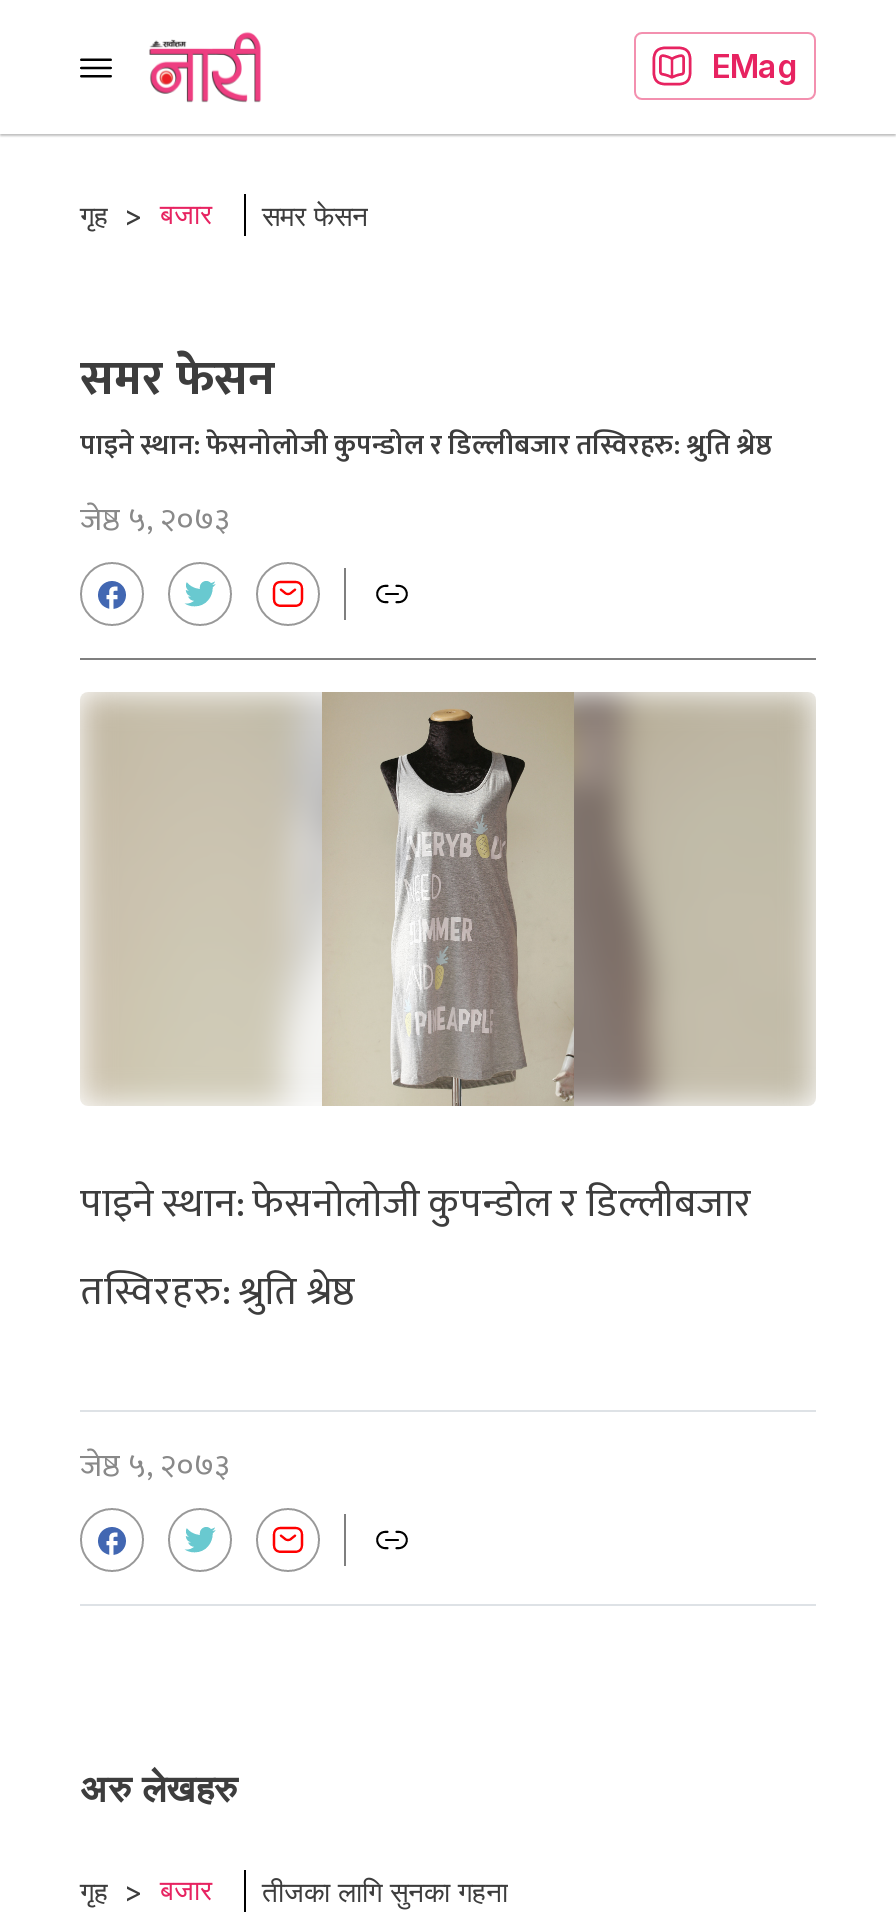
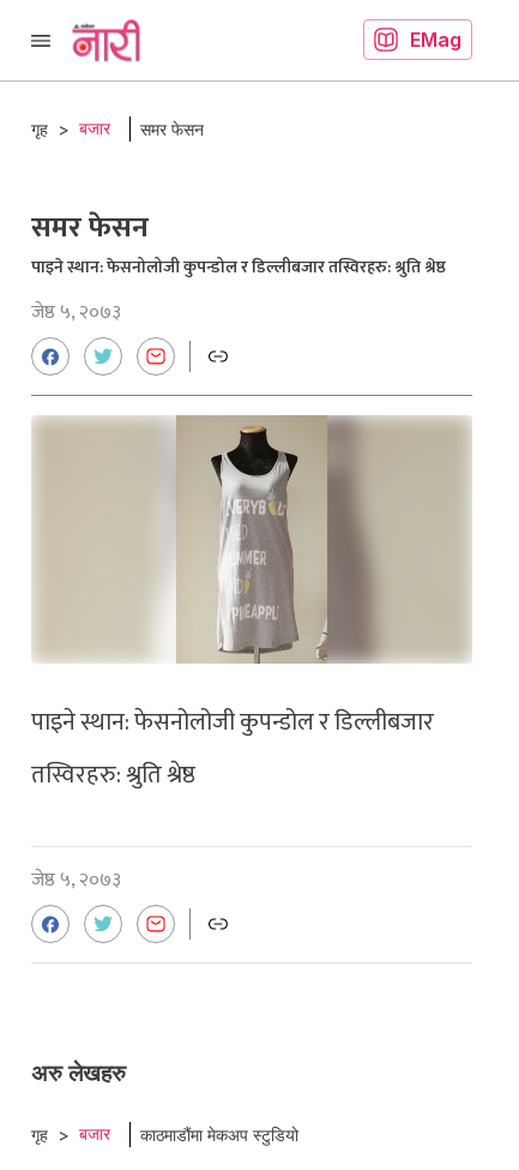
- तीजका लागि सुनका गहना
+ काठमाडौंमा मेकअप स्टुडियो
